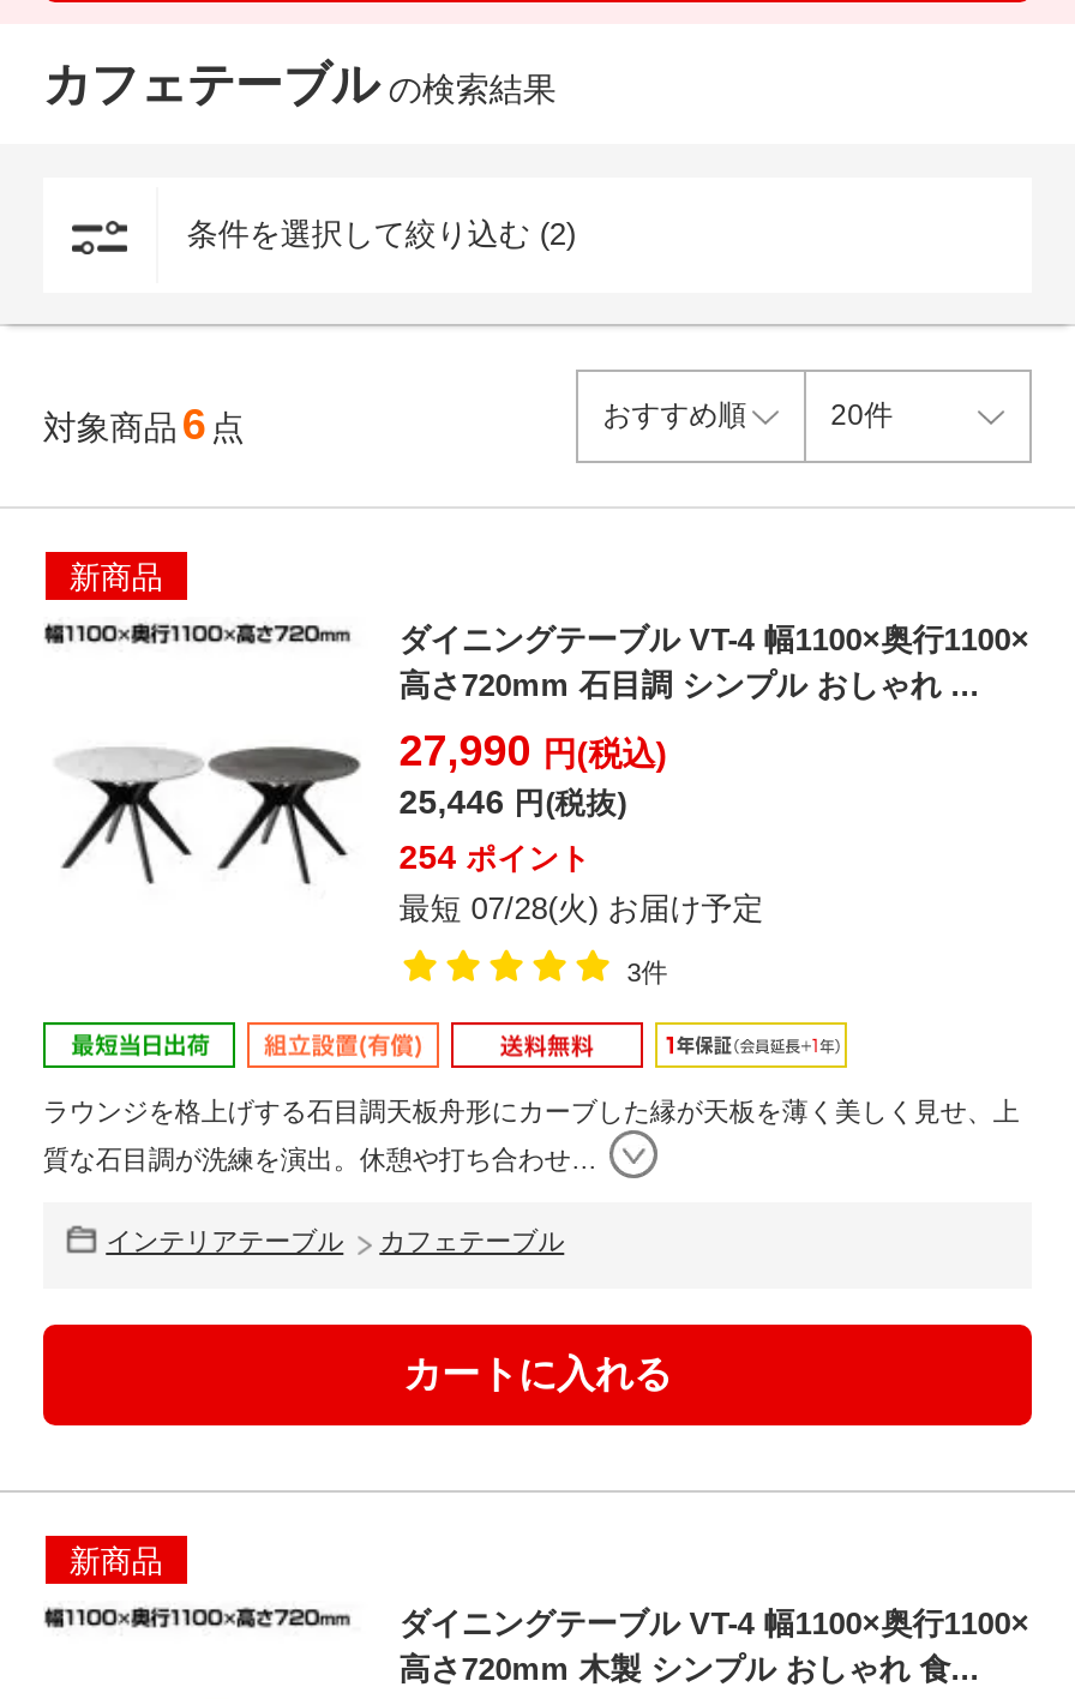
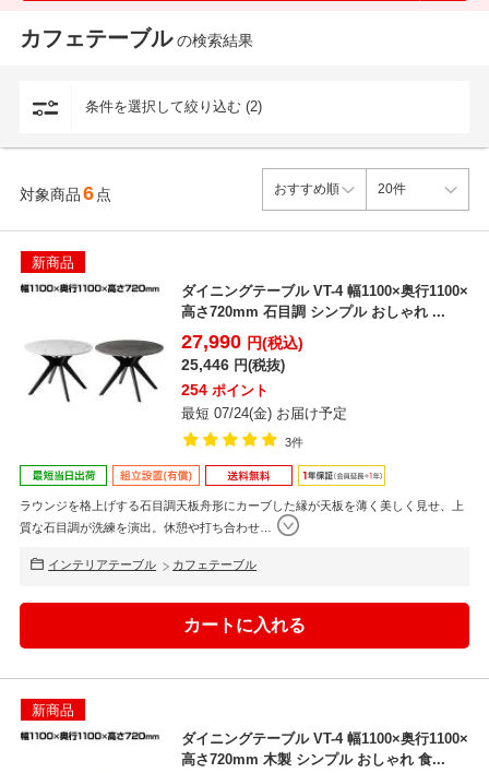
- 最短 07/28(火) お届け予定
+ 最短 07/24(金) お届け予定
